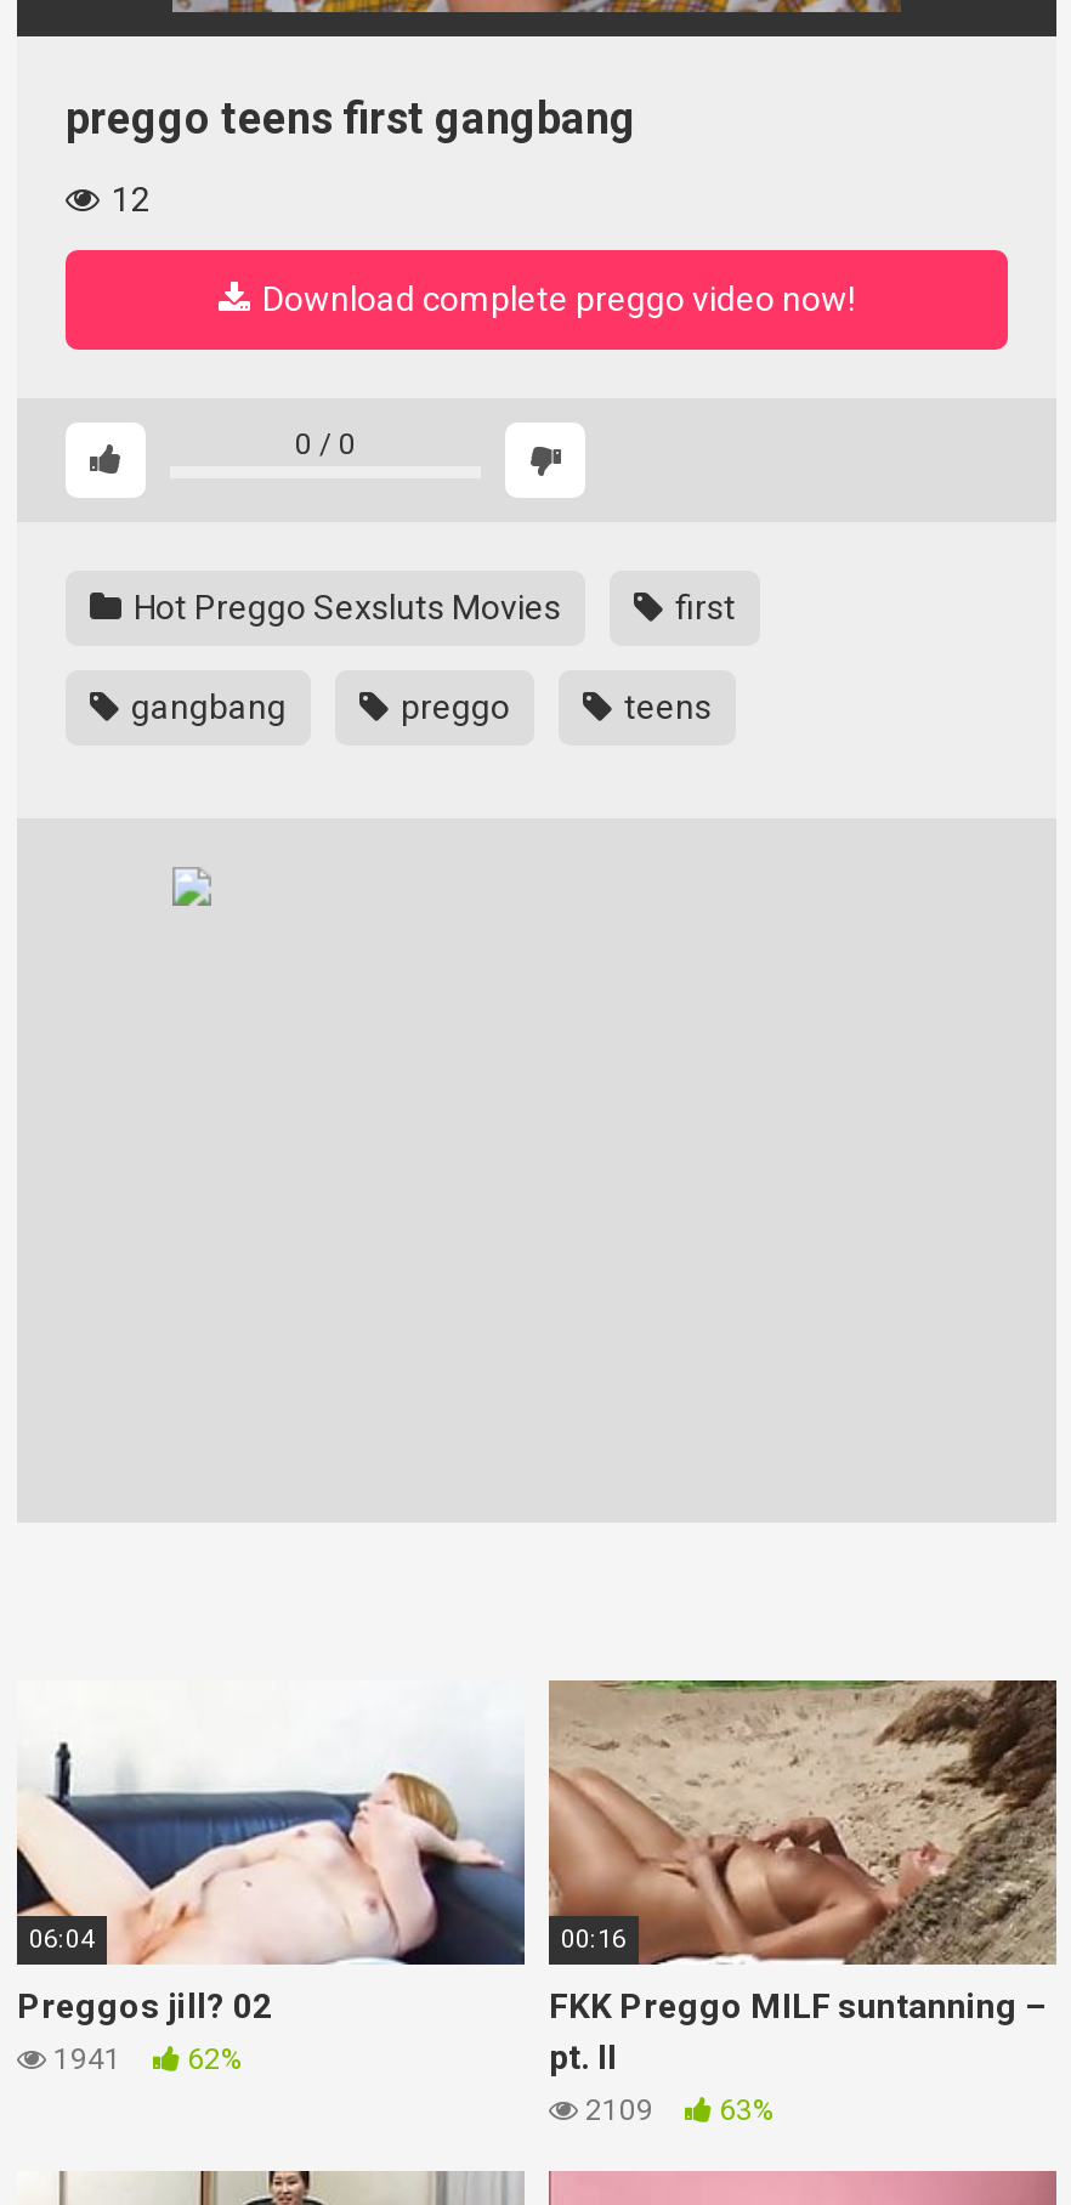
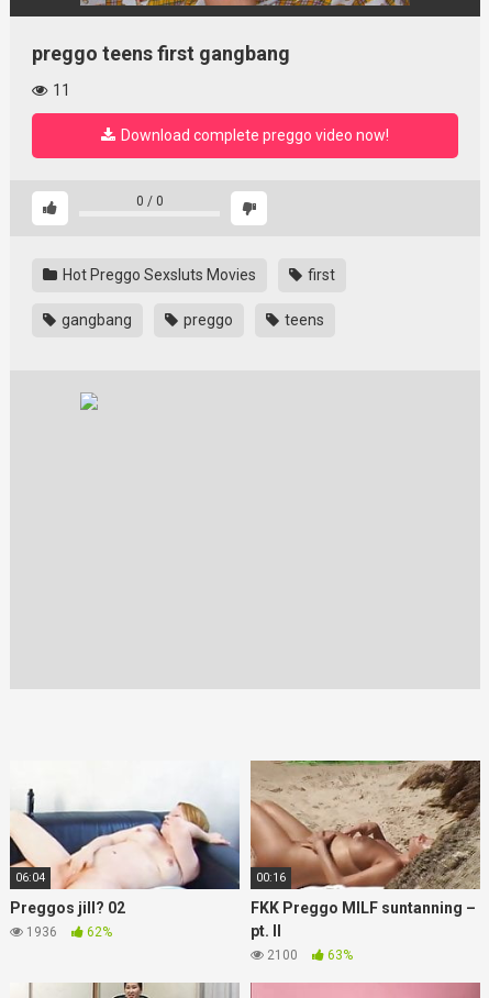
- 12
+ 11

- 1941 62%
+ 1936 62%

- 2109 63%
+ 2100 63%
